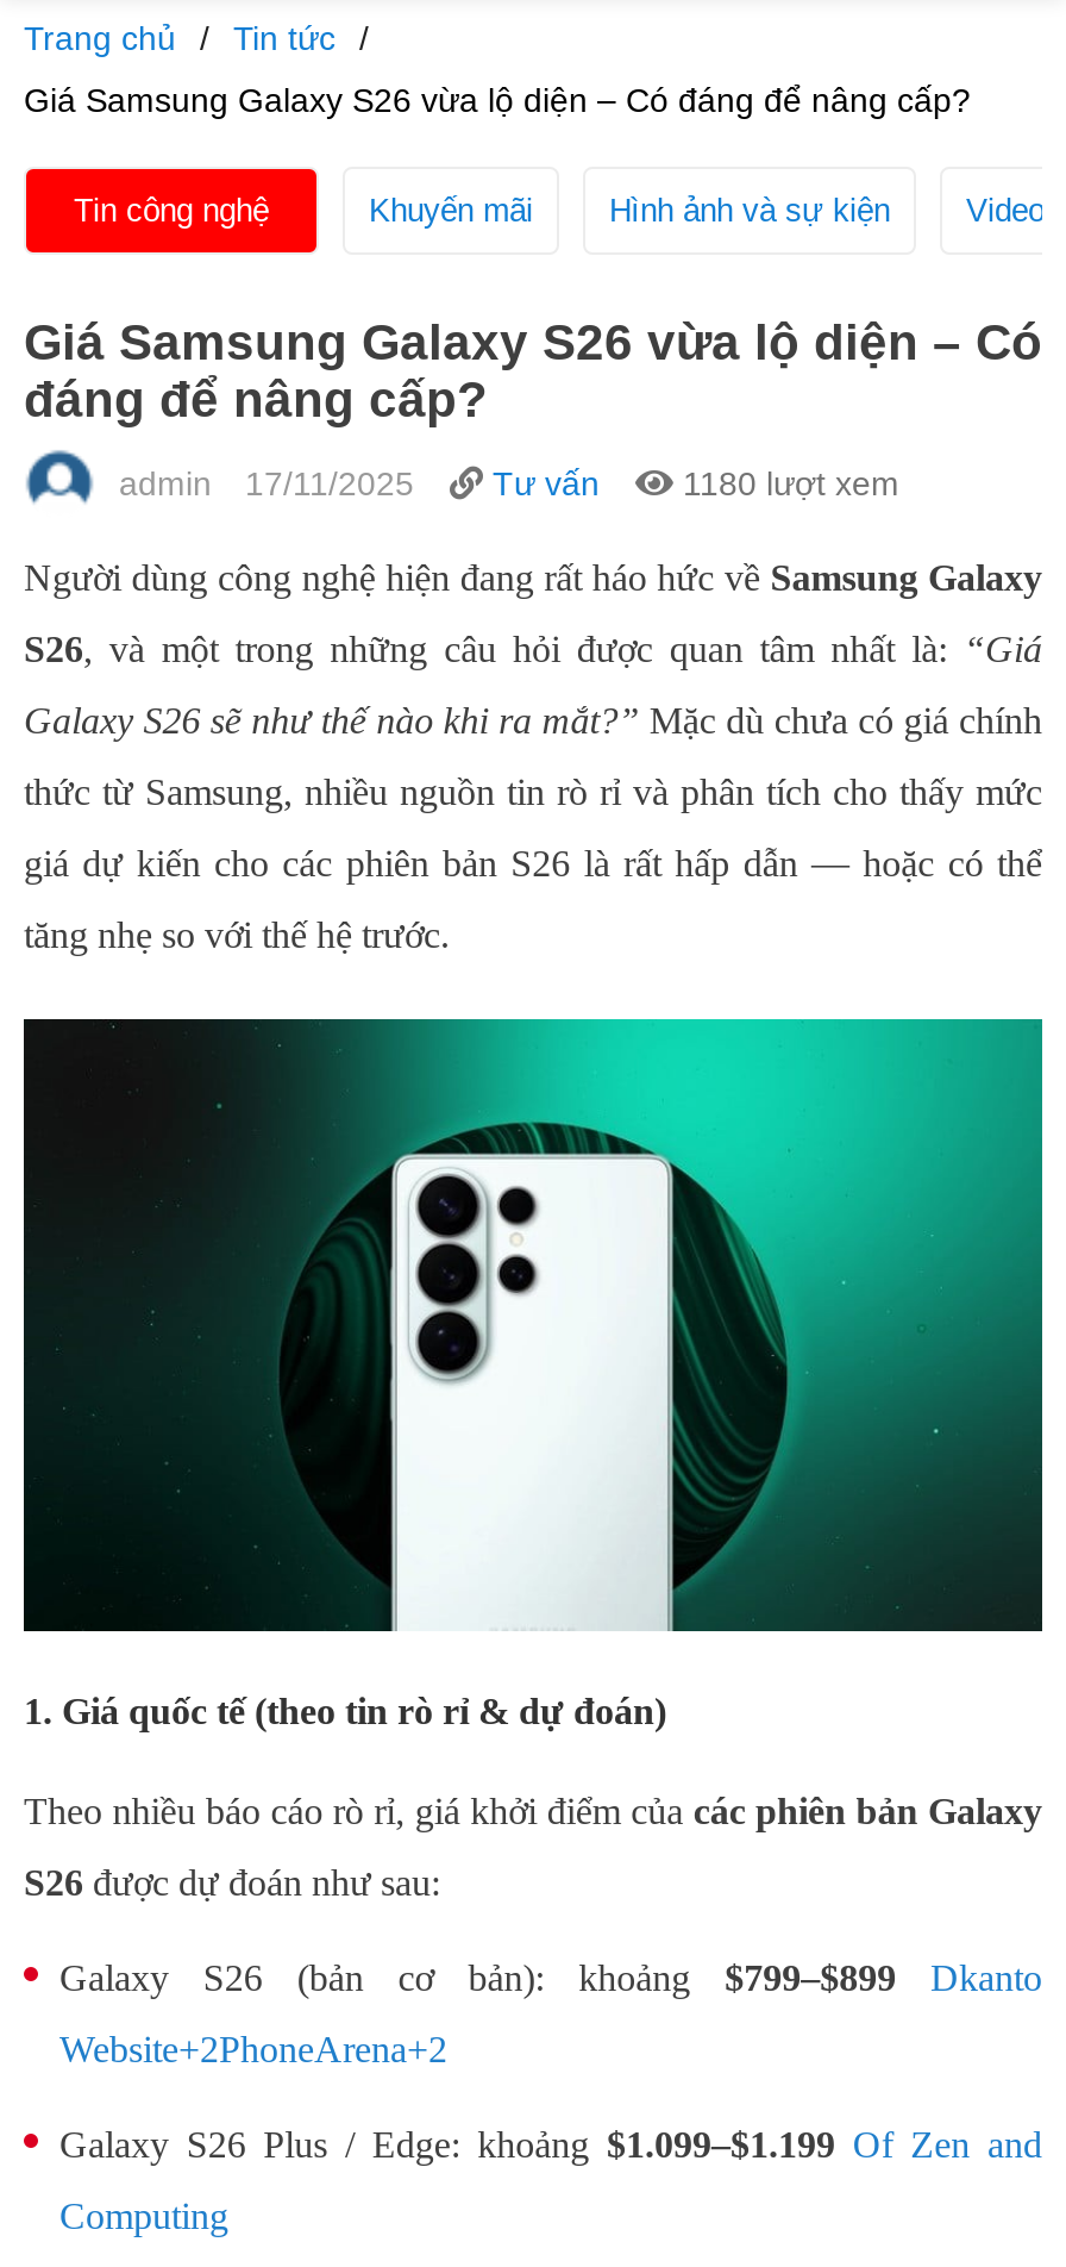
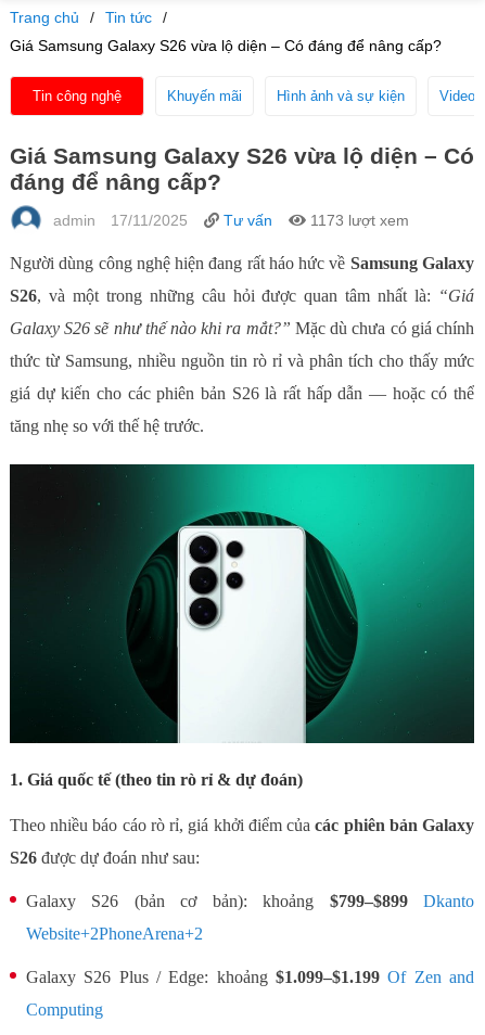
- 1180 lượt xem
+ 1173 lượt xem
